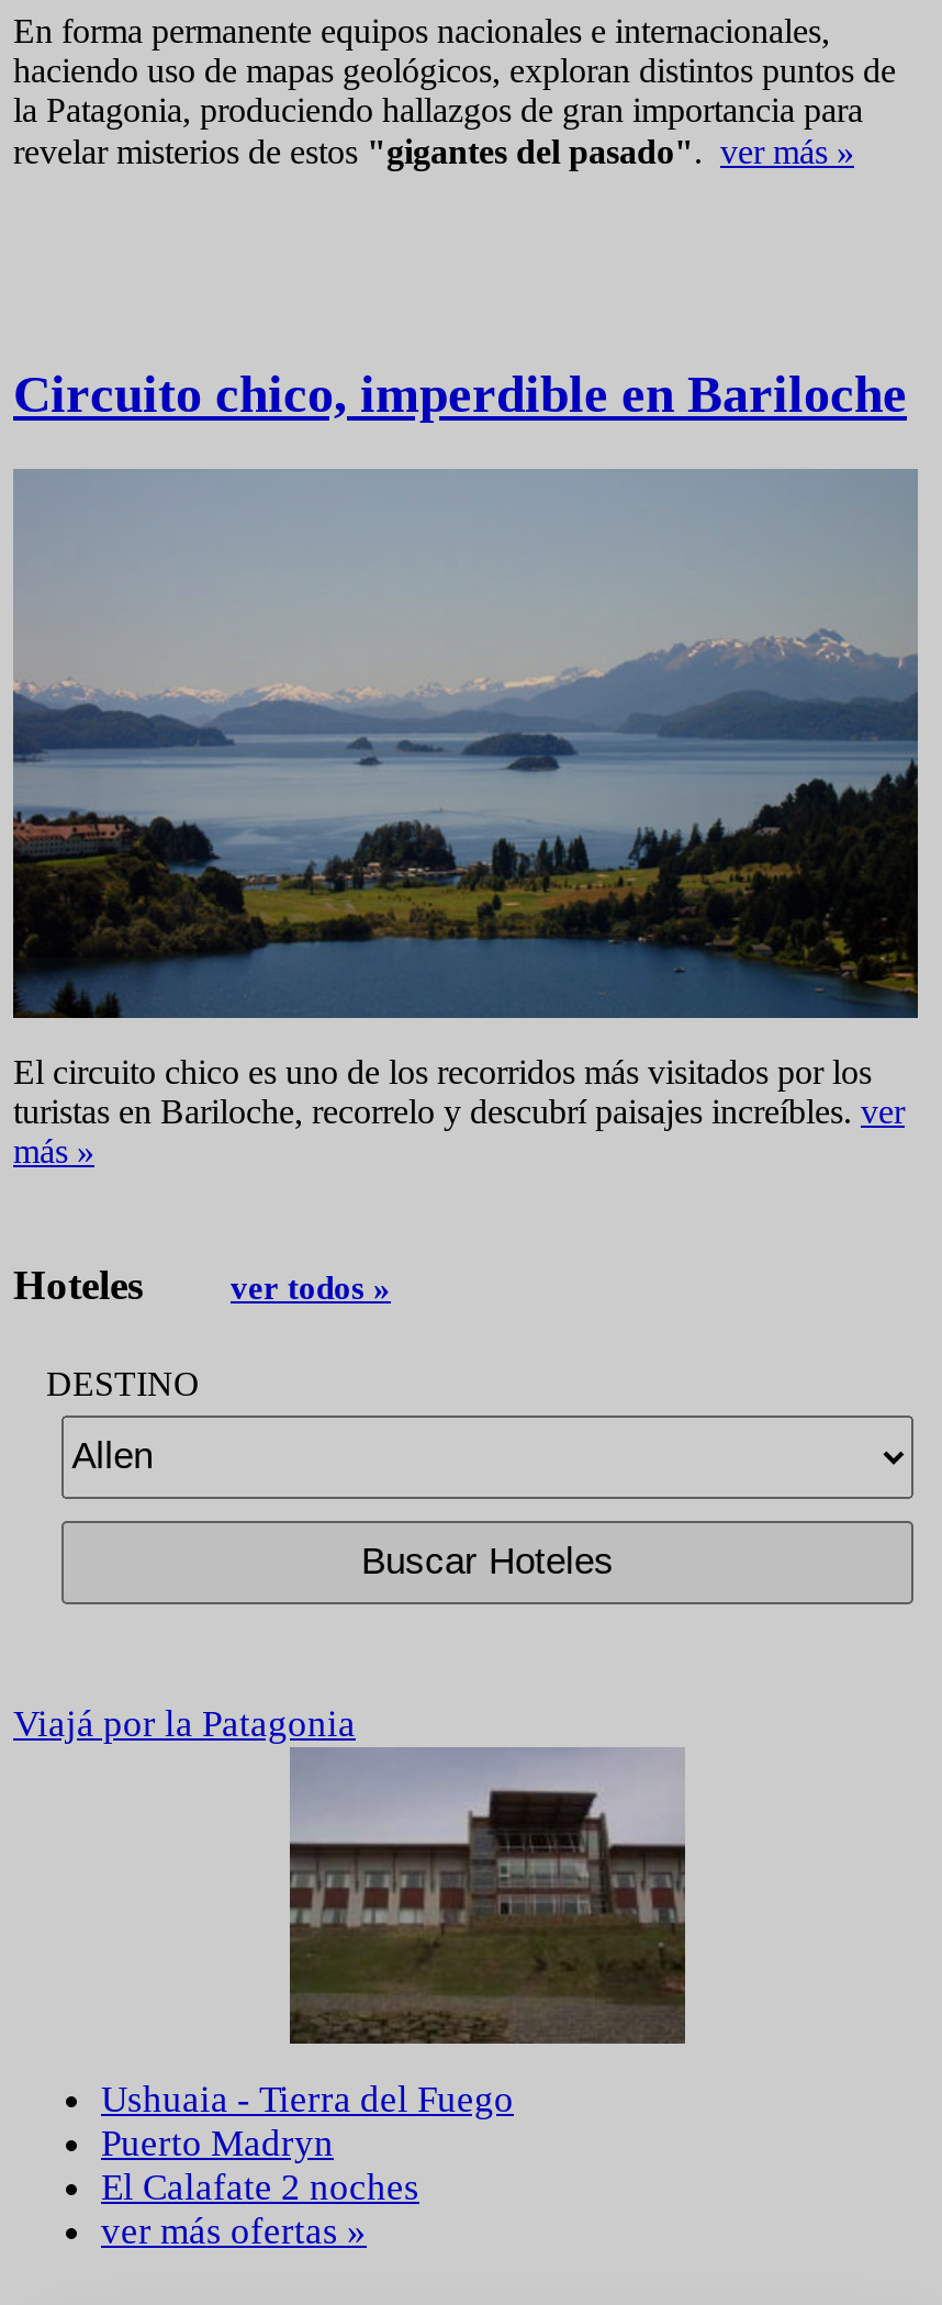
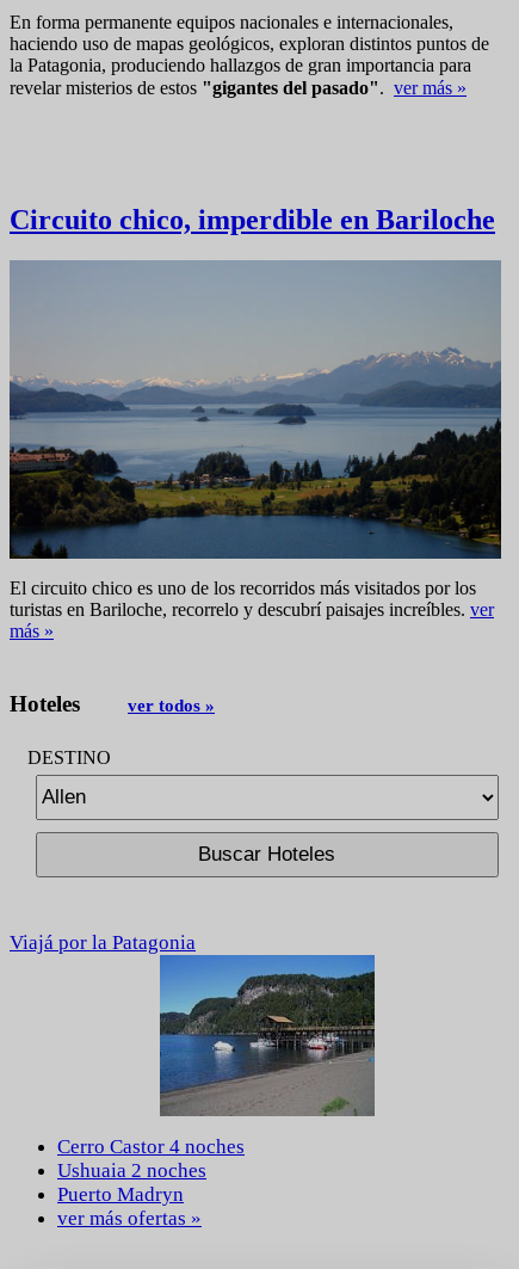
- [image]
- Ushuaia - Tierra del Fuego
+ [image]
+ Cerro Castor 4 noches
+ Ushuaia 2 noches

moved down: Puerto Madryn

- El Calafate 2 noches
